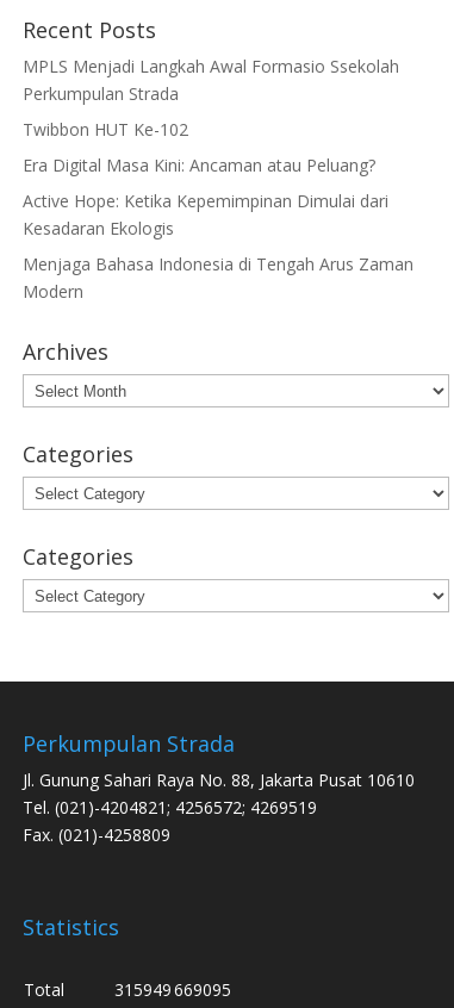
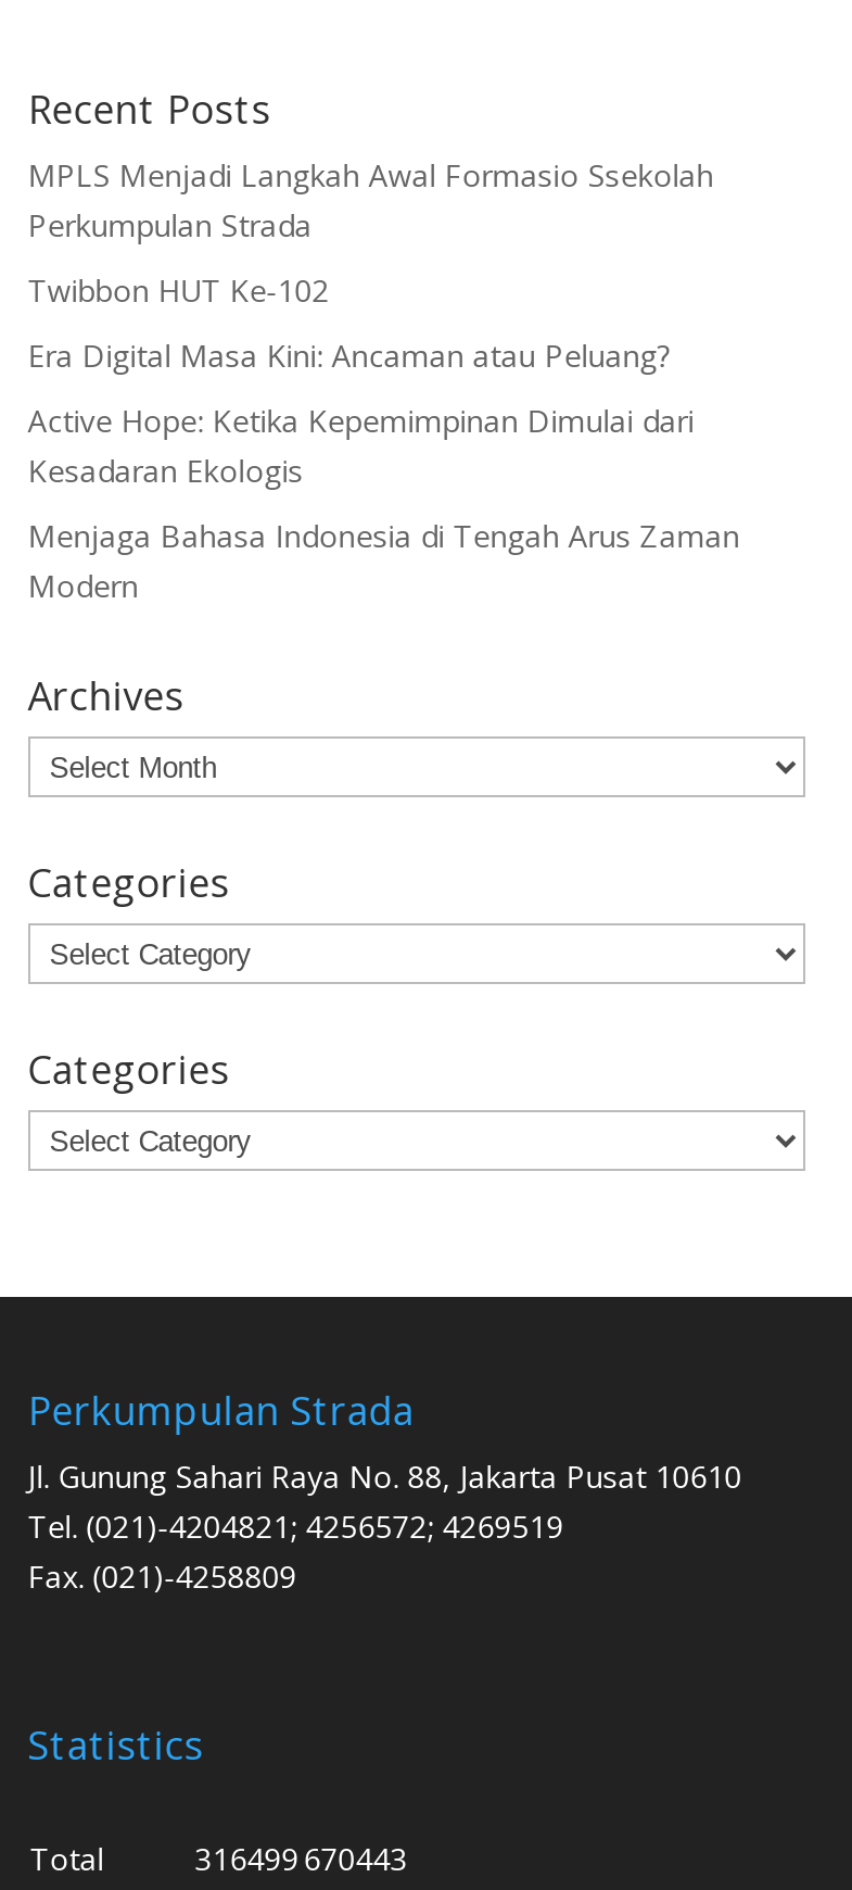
- 315949 669095
+ 316499 670443
